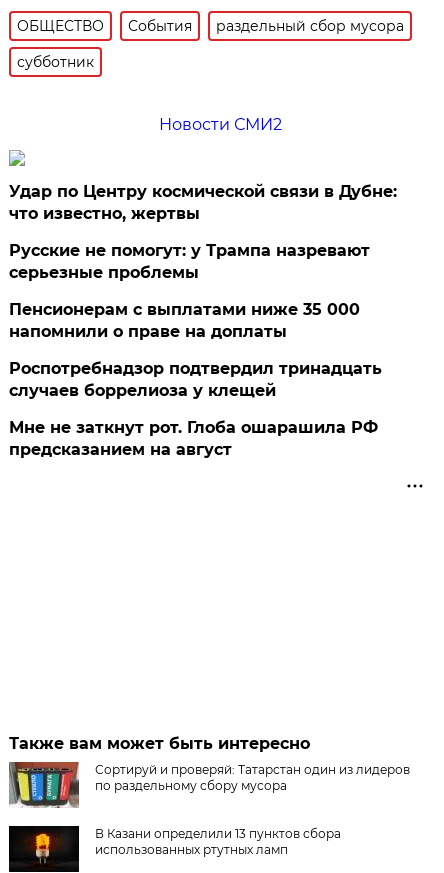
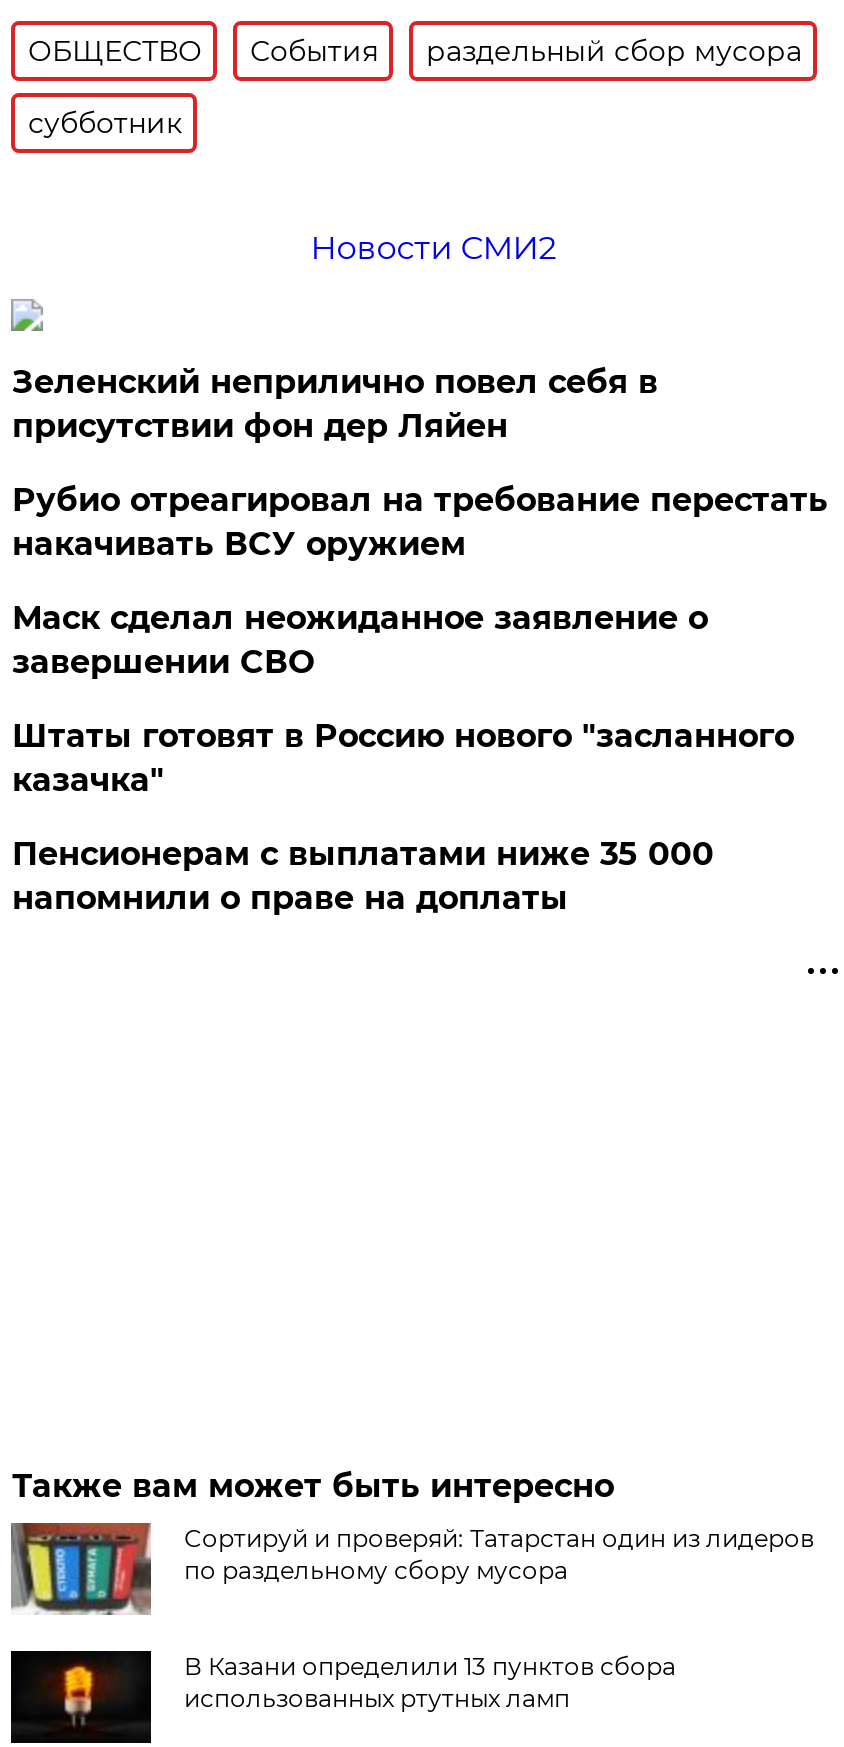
- Удар по Центру космической связи в Дубне:
- что известно, жертвы
- Русские не помогут: у Трампа назревают
- серьезные проблемы
+ Зеленский неприлично повел cебя в
+ присутствии фон дер Ляйен
+ Рубио отреагировал на требование перестать
+ накачивать ВСУ оружием
+ Маск сделал неожиданное заявление о
+ завершении СВО
+ Штаты готовят в Россию нового "засланного
+ казачка"

moved down: Пенсионерам с выплатами ниже 35 000 | напомнили о праве на доплаты

- Роспотребнадзор подтвердил тринадцать
- случаев боррелиоза у клещей
- Мне не заткнут рот. Глоба ошарашила РФ
- предсказанием на август
